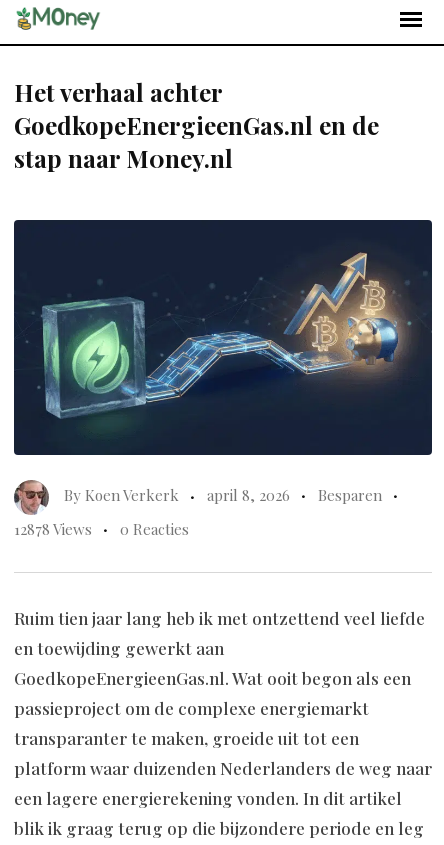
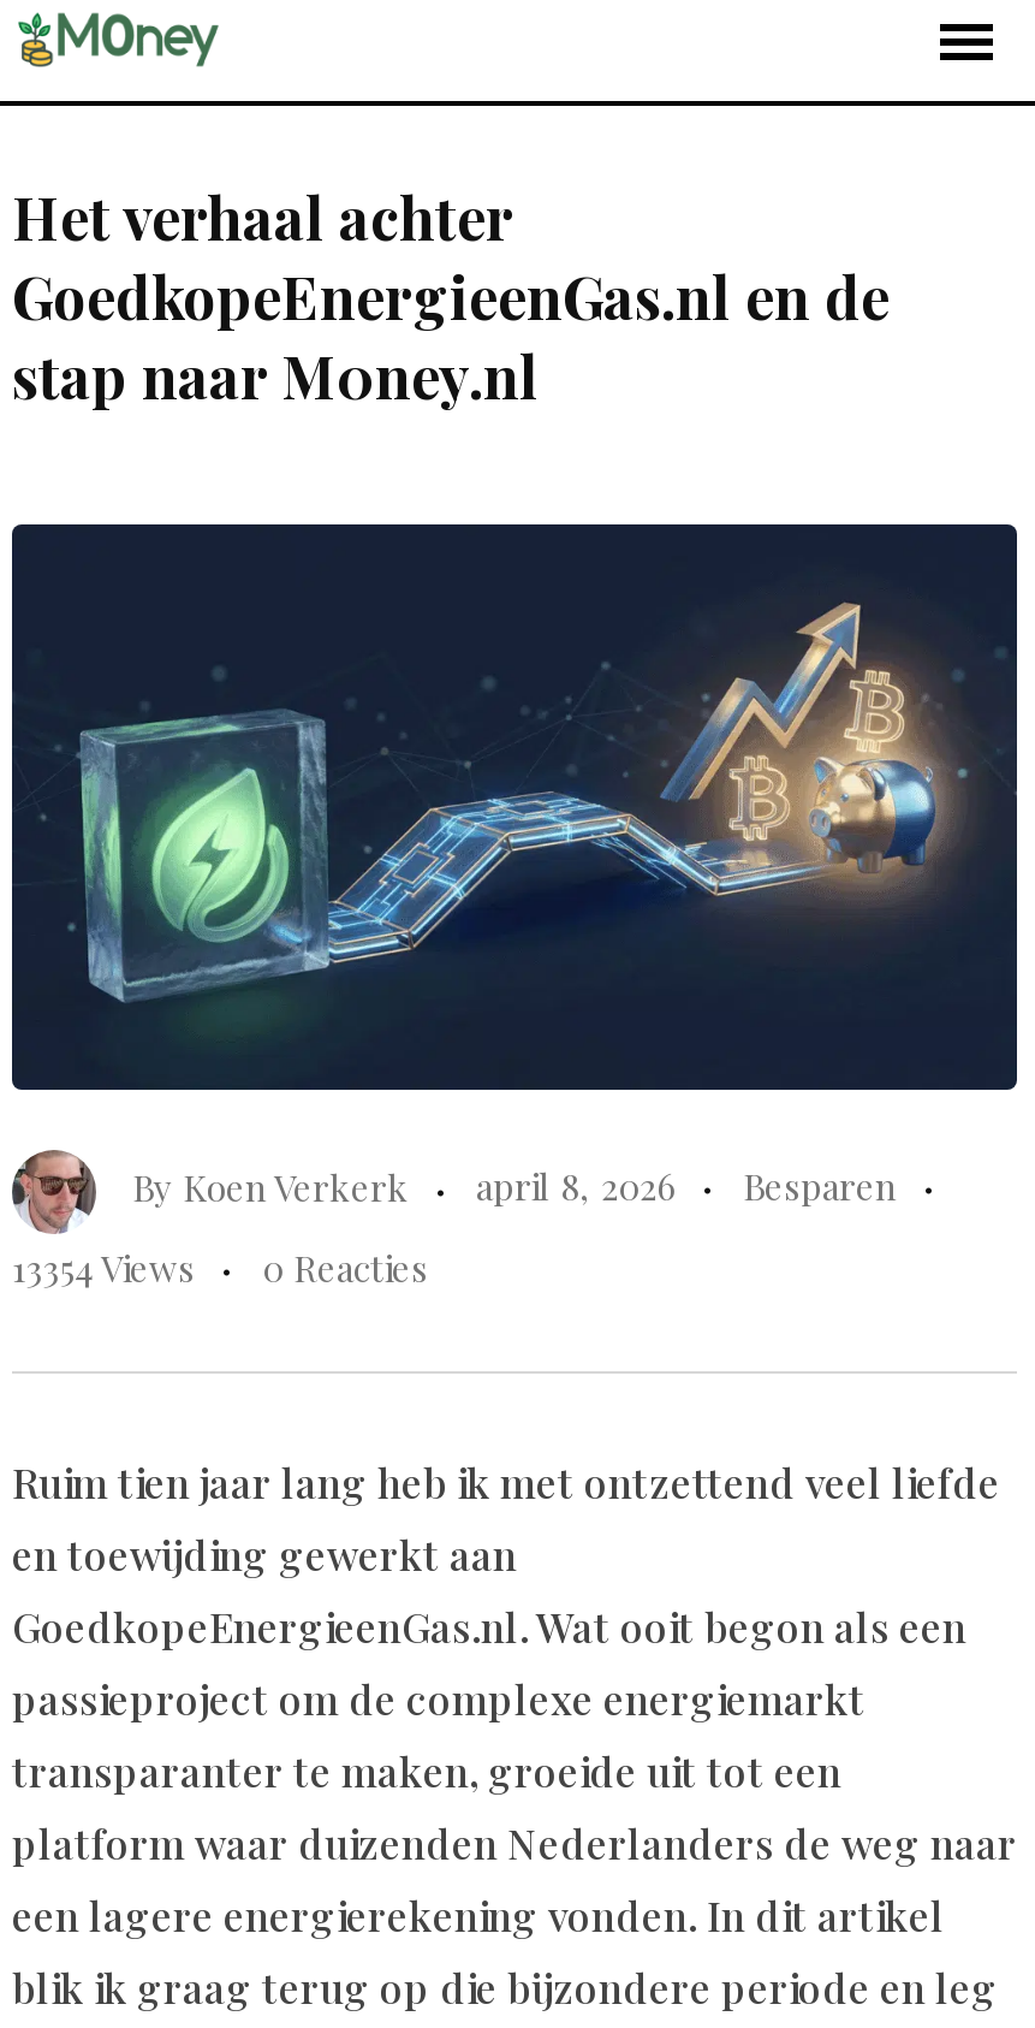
- 12878 Views 0 Reacties
+ 13354 Views 0 Reacties
